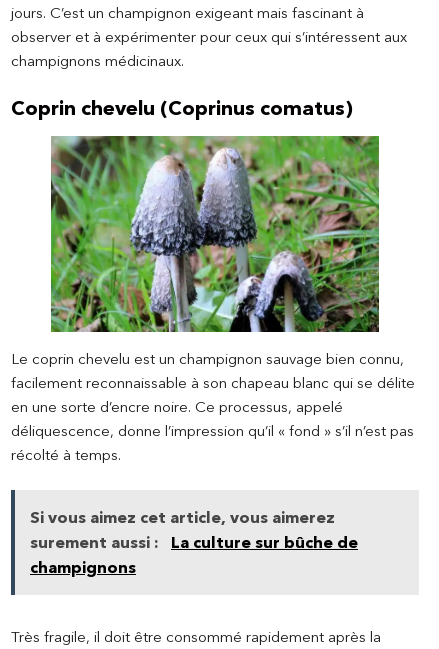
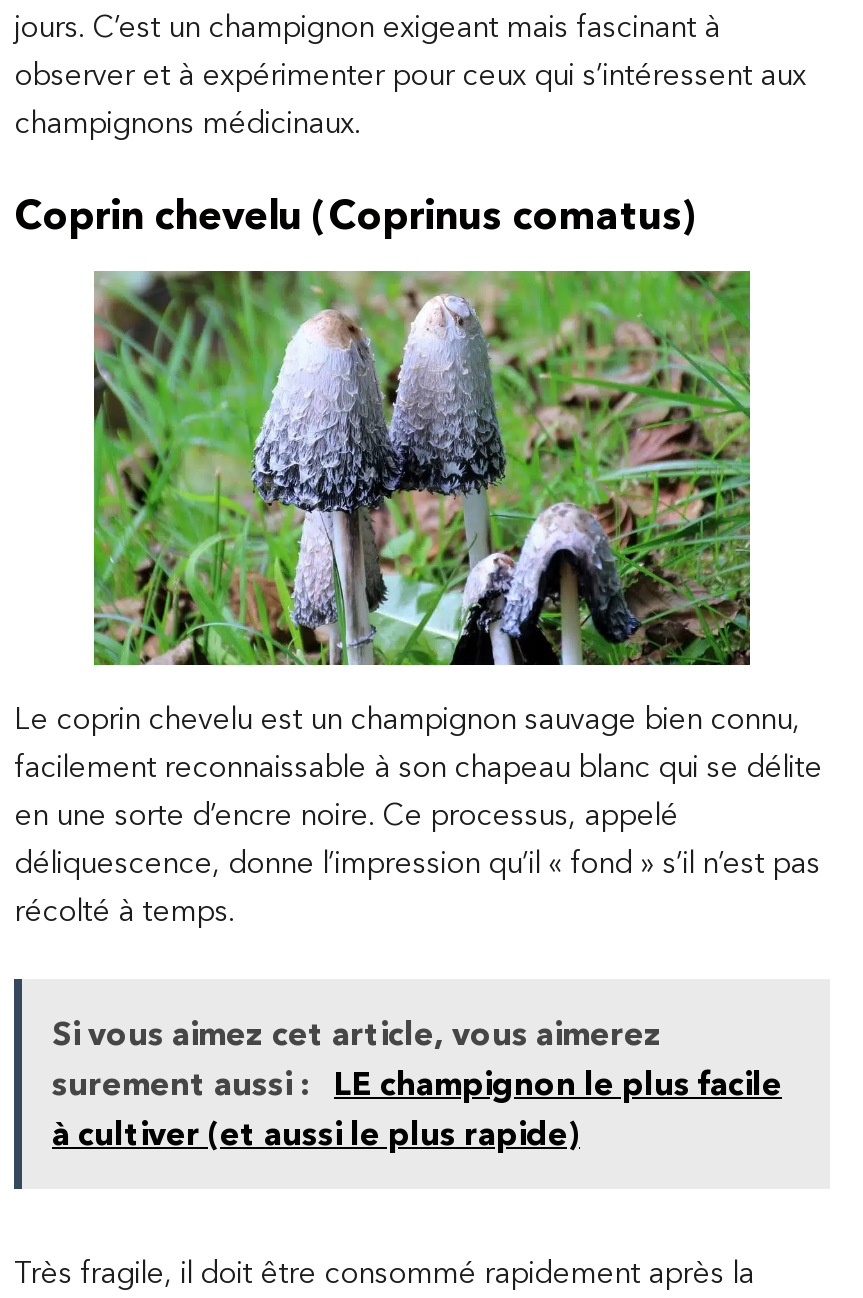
- surement aussi : La culture sur bûche de
- champignons
+ surement aussi : LE champignon le plus facile
+ à cultiver (et aussi le plus rapide)
